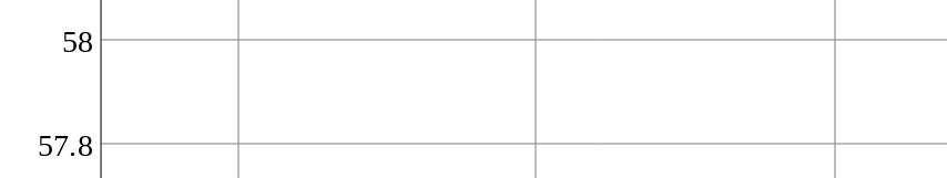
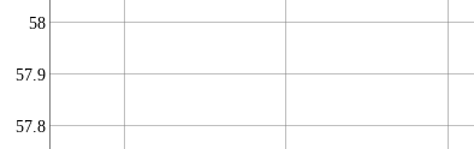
+ 57.9
